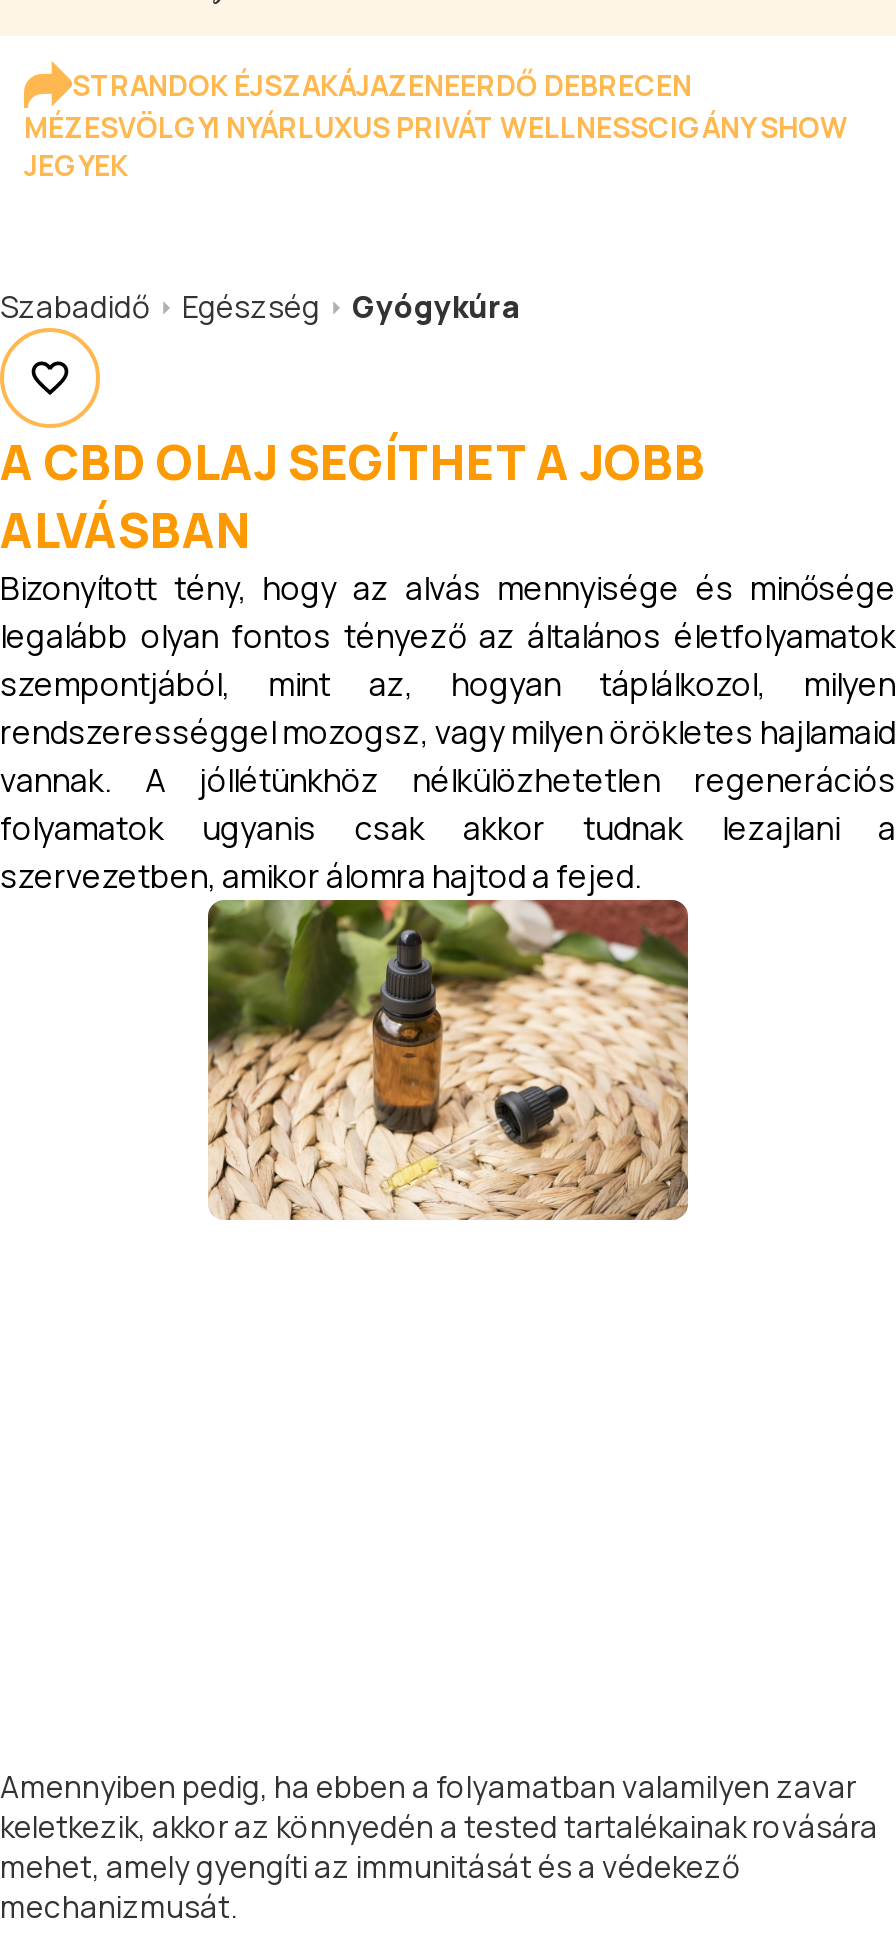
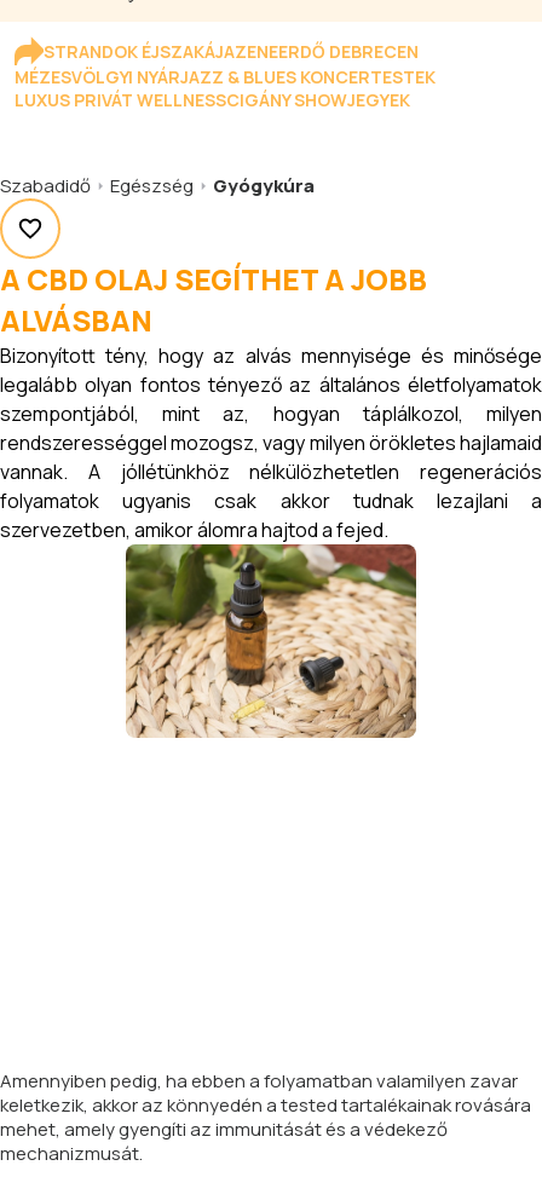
- MÉZESVÖLGYI NYÁRLUXUS PRIVÁT WELLNESSCIGÁNY SHOW
- JEGYEK
+ MÉZESVÖLGYI NYÁRJAZZ & BLUES KONCERTESTEK
+ LUXUS PRIVÁT WELLNESSCIGÁNY SHOWJEGYEK
